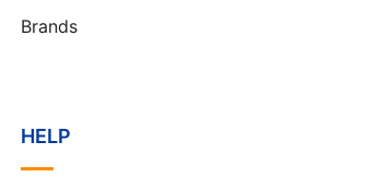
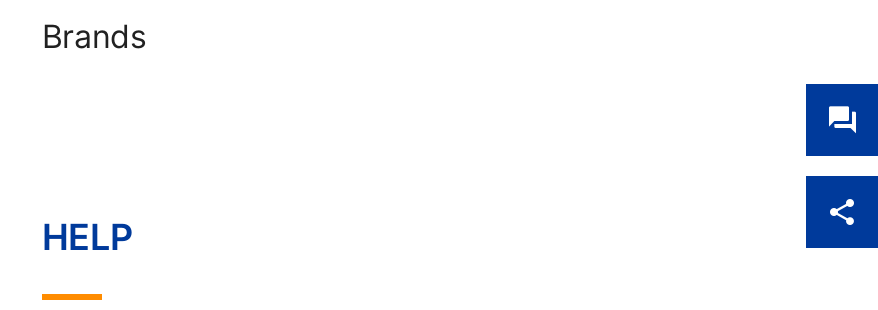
+ [image]

+ [image]
